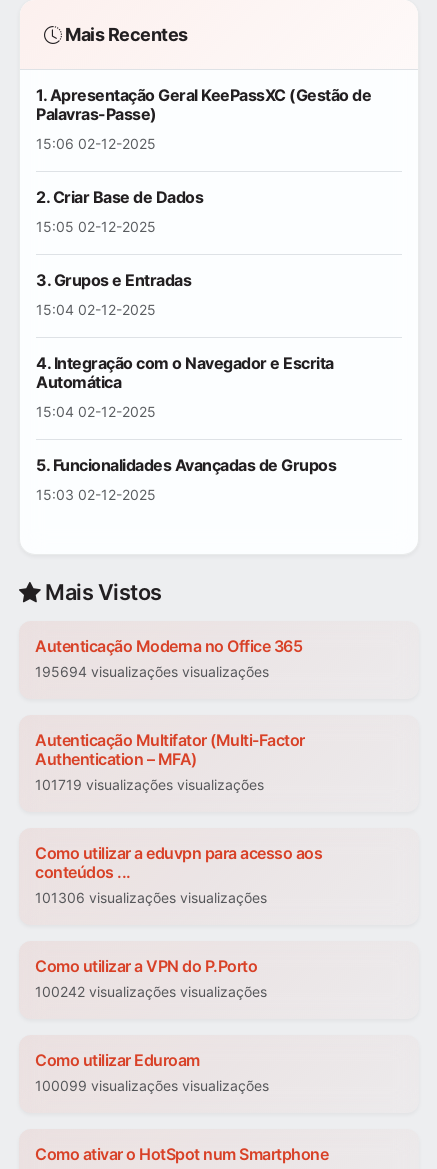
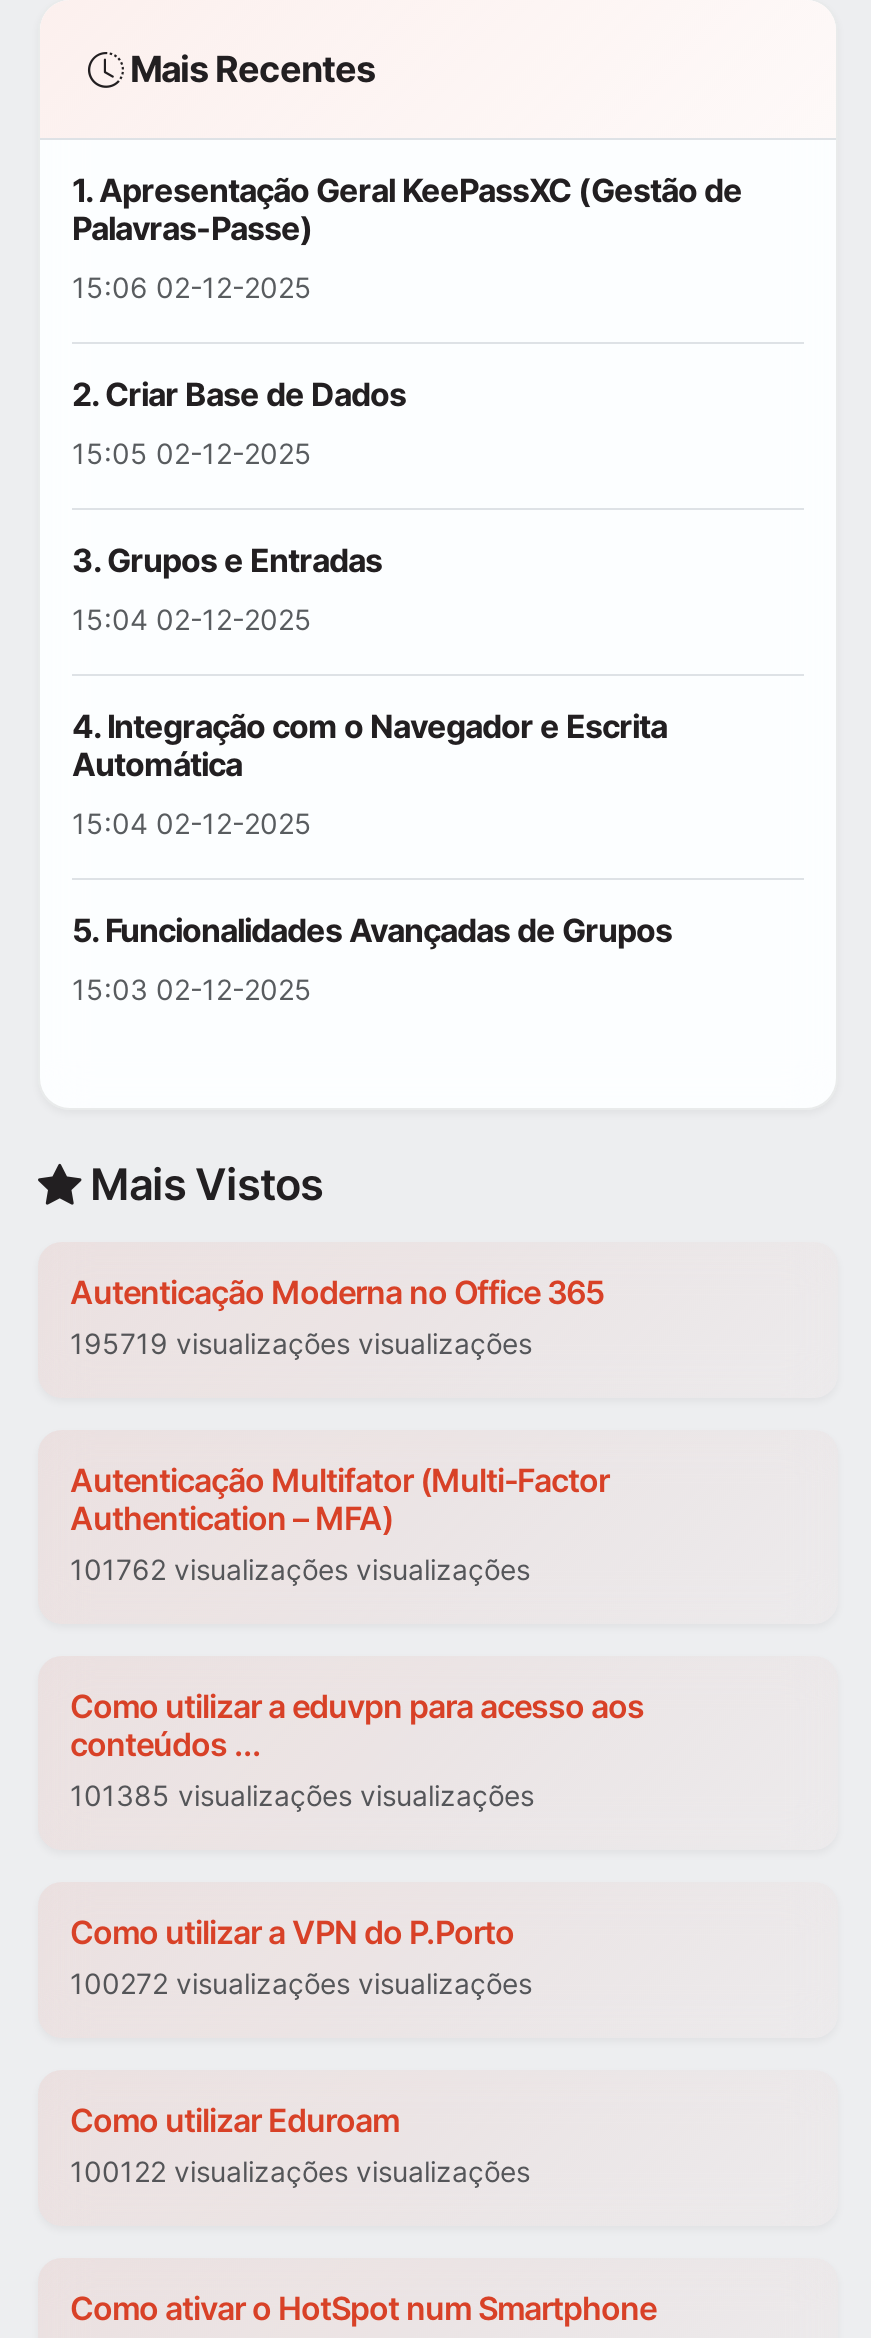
- 195694 visualizações visualizações
+ 195719 visualizações visualizações

- 101719 visualizações visualizações
+ 101762 visualizações visualizações

- 101306 visualizações visualizações
+ 101385 visualizações visualizações

- 100242 visualizações visualizações
+ 100272 visualizações visualizações

- 100099 visualizações visualizações
+ 100122 visualizações visualizações
